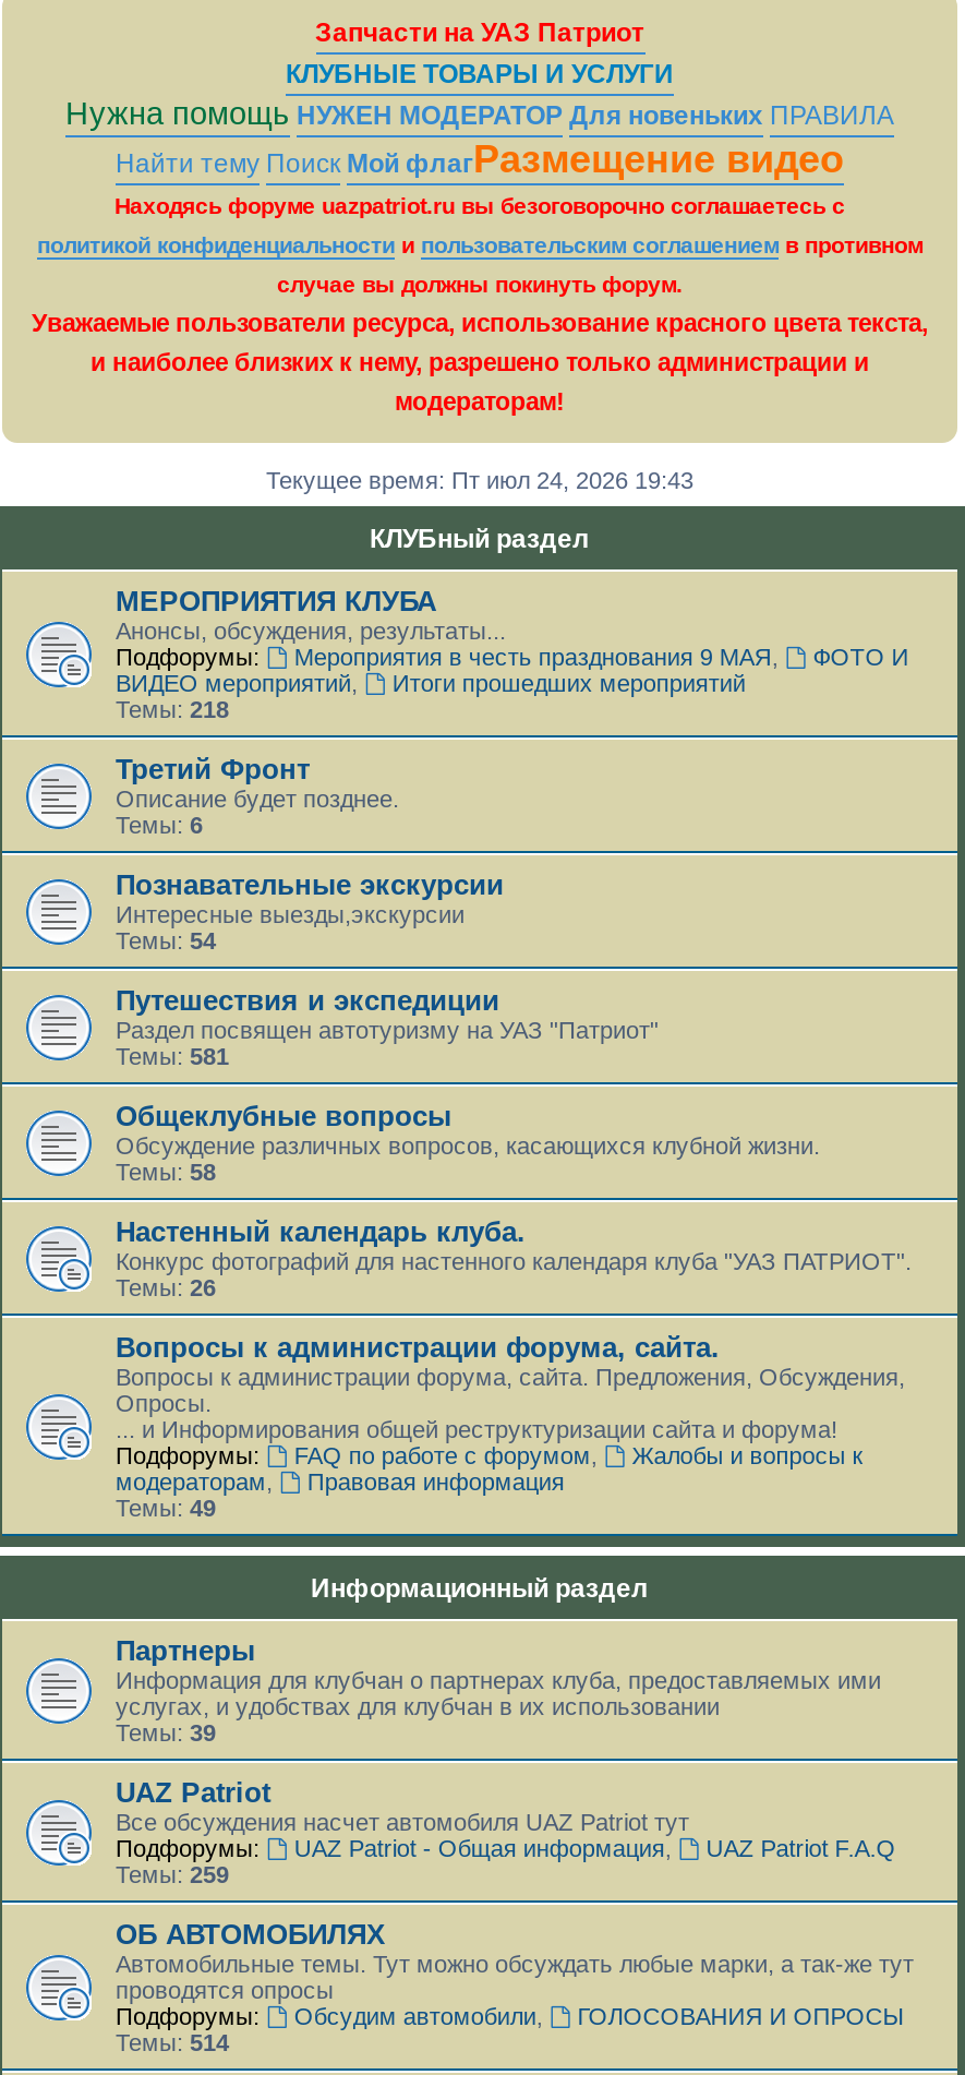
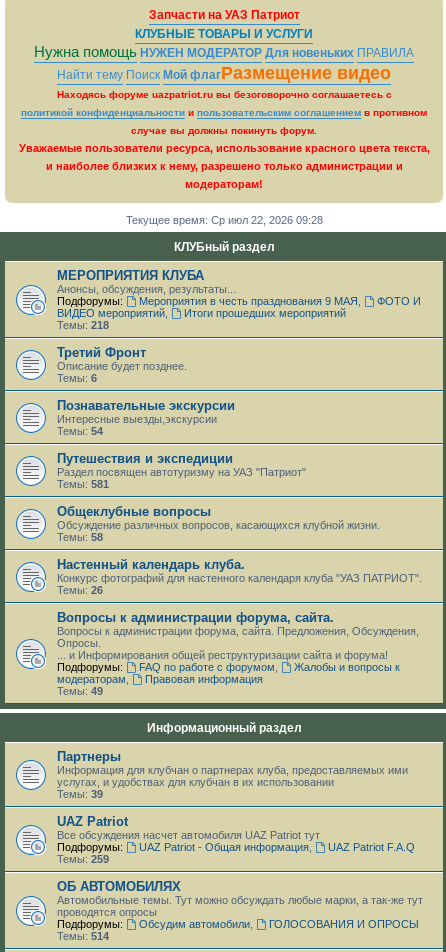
- Текущее время: Пт июл 24, 2026 19:43
+ Текущее время: Ср июл 22, 2026 09:28
